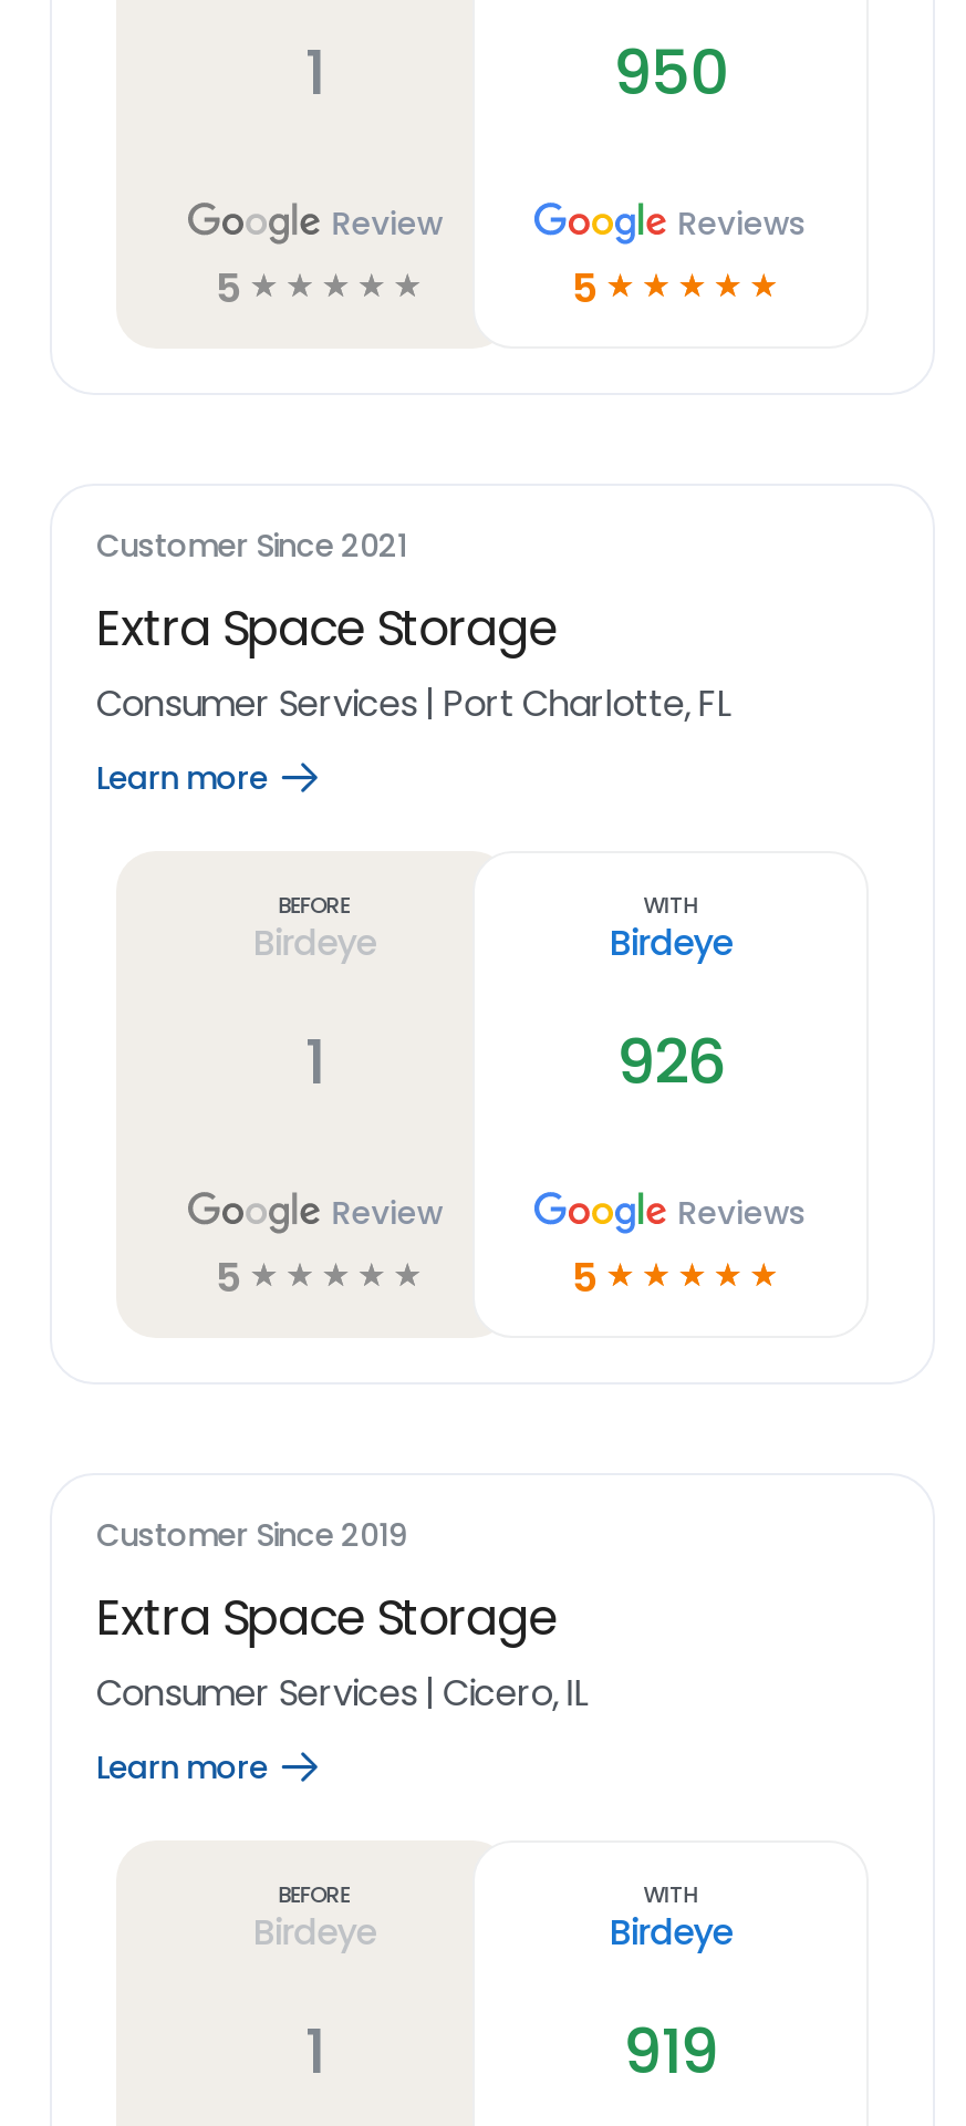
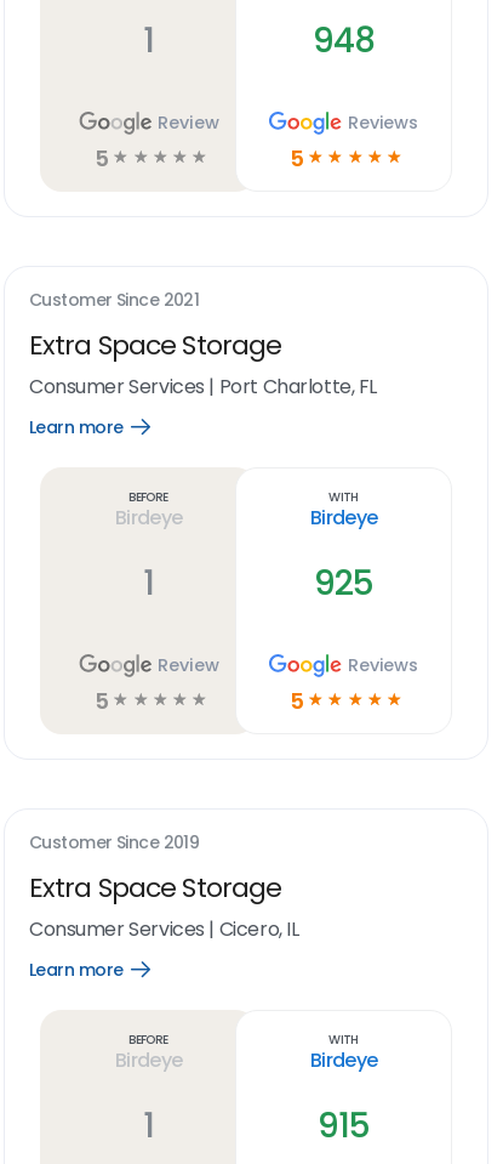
- 950
+ 948

- 926
+ 925

- 919
+ 915
